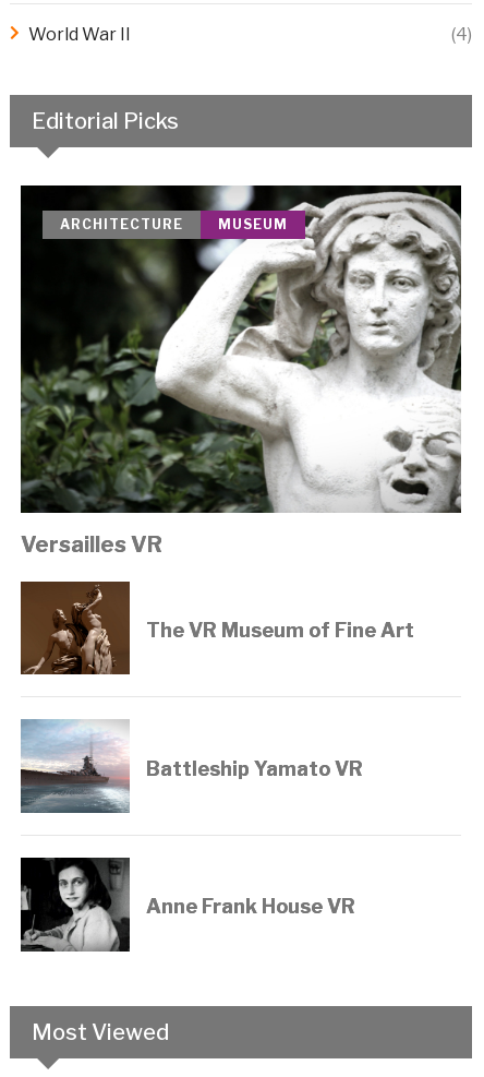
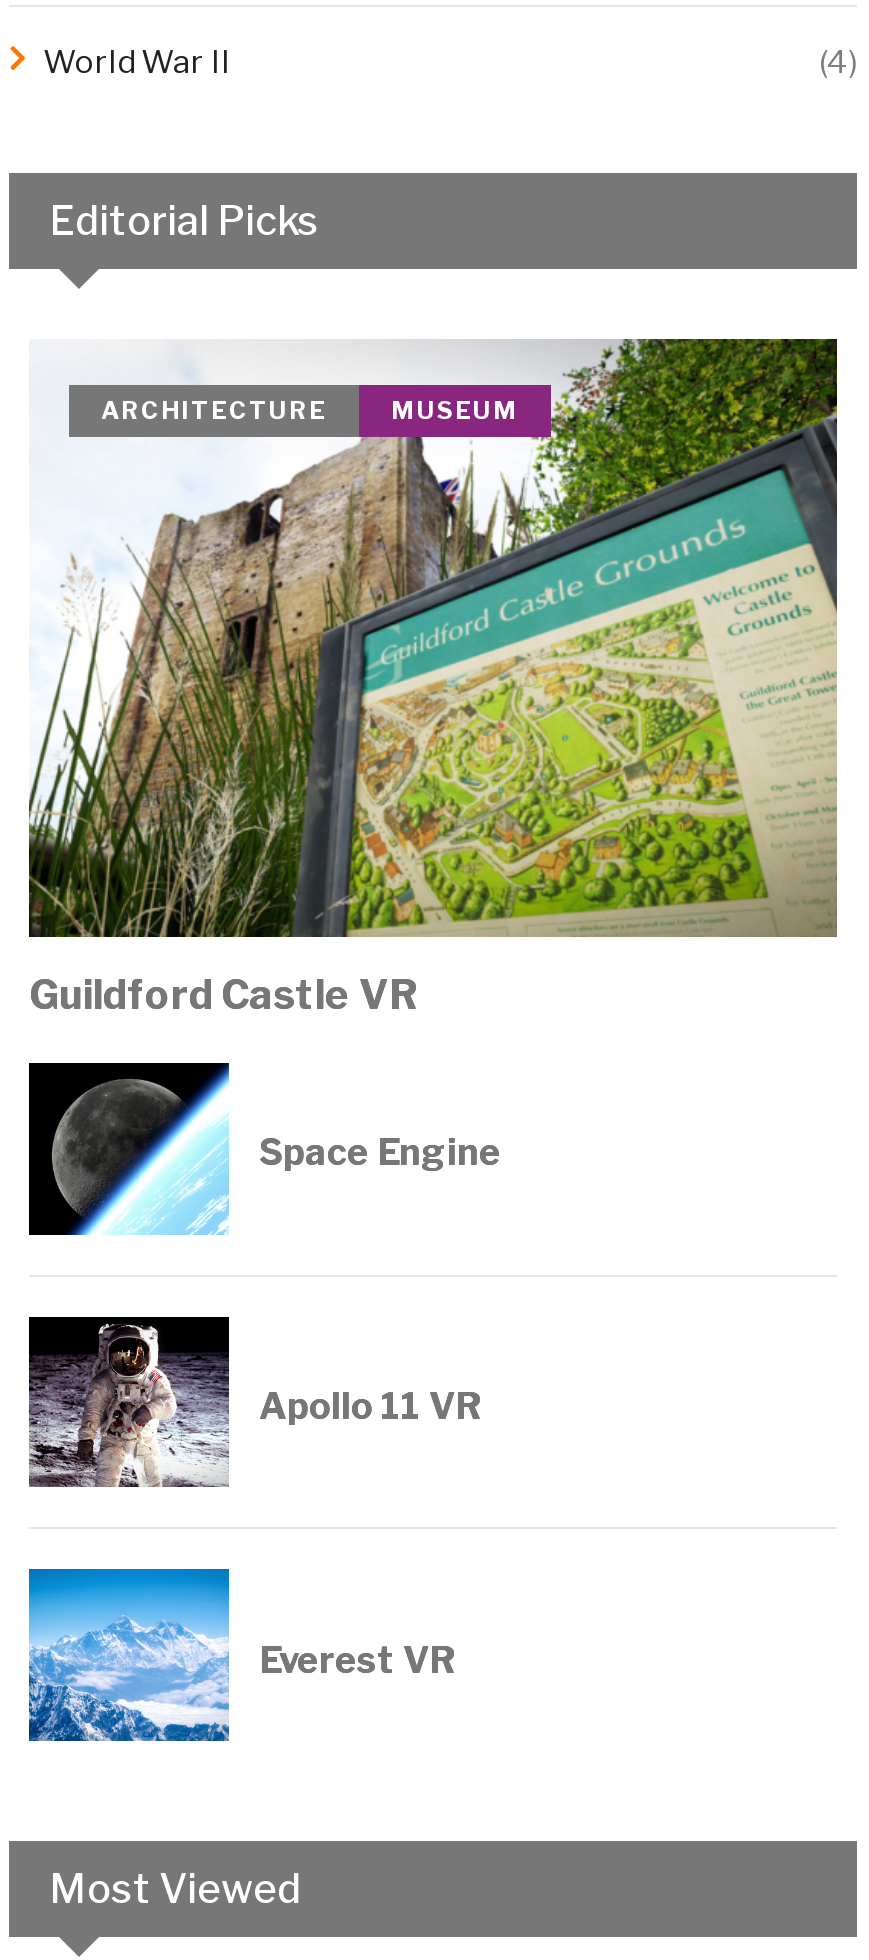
- [image]
- Versailles VR
+ [image]
+ Guildford Castle VR

- [image]
- The VR Museum of Fine Art
+ [image]
+ Space Engine

- [image]
- Battleship Yamato VR
+ [image]
+ Apollo 11 VR

- [image]
- Anne Frank House VR
+ [image]
+ Everest VR
